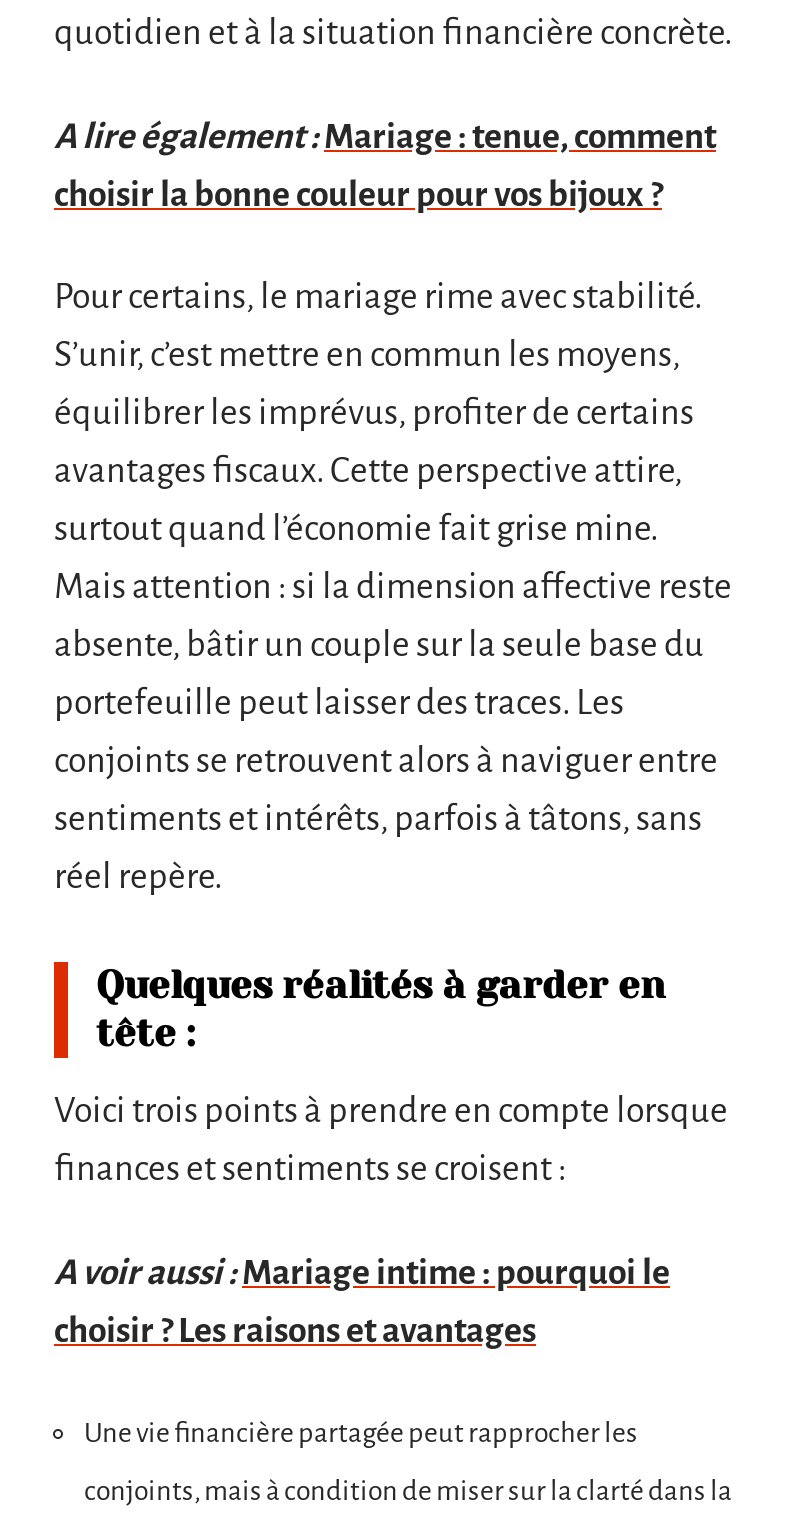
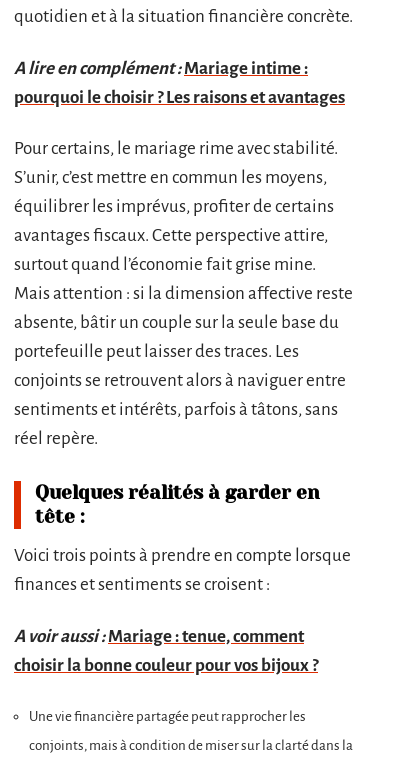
+ pourquoi le choisir ? Les raisons et avantages

- A lire également : Mariage : tenue, comment
+ A lire en complément : Mariage intime :

moved down: choisir la bonne couleur pour vos bijoux ?

- A voir aussi : Mariage intime : pourquoi le
+ A voir aussi : Mariage : tenue, comment

- choisir ? Les raisons et avantages
